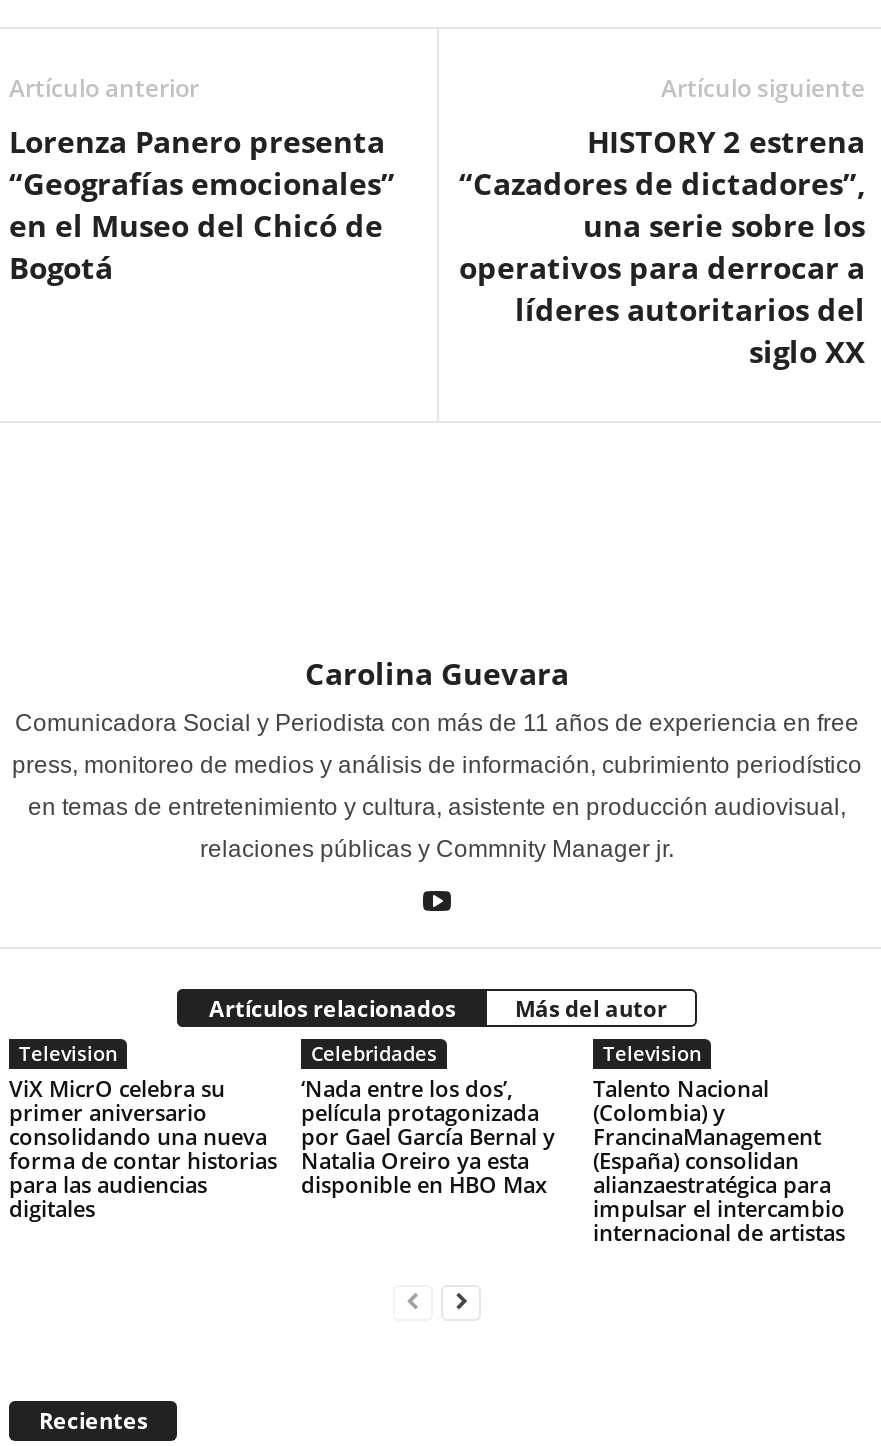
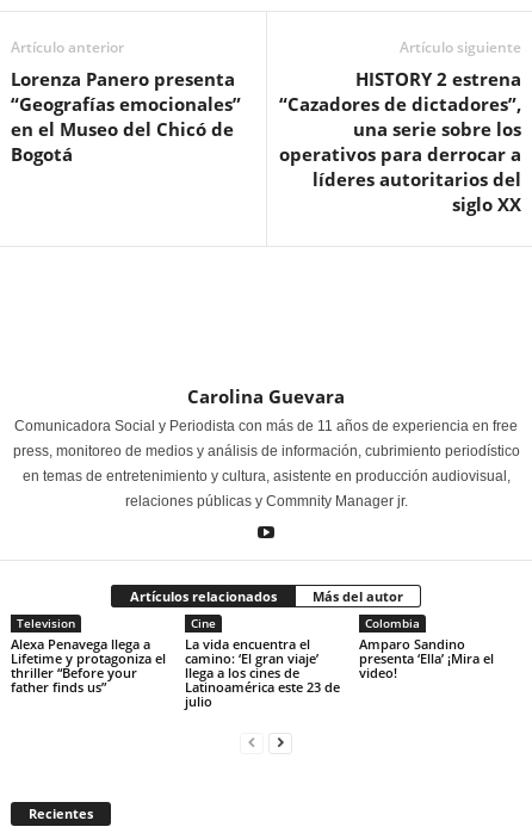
- Celebridades
- ‘Nada entre los dos’,
- película protagonizada
- por Gael García Bernal y
- Natalia Oreiro ya esta
- disponible en HBO Max
+ Cine
+ La vida encuentra el
+ camino: ‘El gran viaje’
+ llega a los cines de
+ Latinoamérica este 23 de
+ julio

- Television
- Talento Nacional
- (Colombia) y
- FrancinaManagement
- (España) consolidan
- alianzaestratégica para
- impulsar el intercambio
- internacional de artistas
+ Colombia
+ Amparo Sandino
+ presenta ‘Ella’ ¡Mira el
+ video!

- ViX MicrO celebra su
- primer aniversario
- consolidando una nueva
- forma de contar historias
- para las audiencias
- digitales
+ Alexa Penavega llega a
+ Lifetime y protagoniza el
+ thriller “Before your
+ father finds us”
